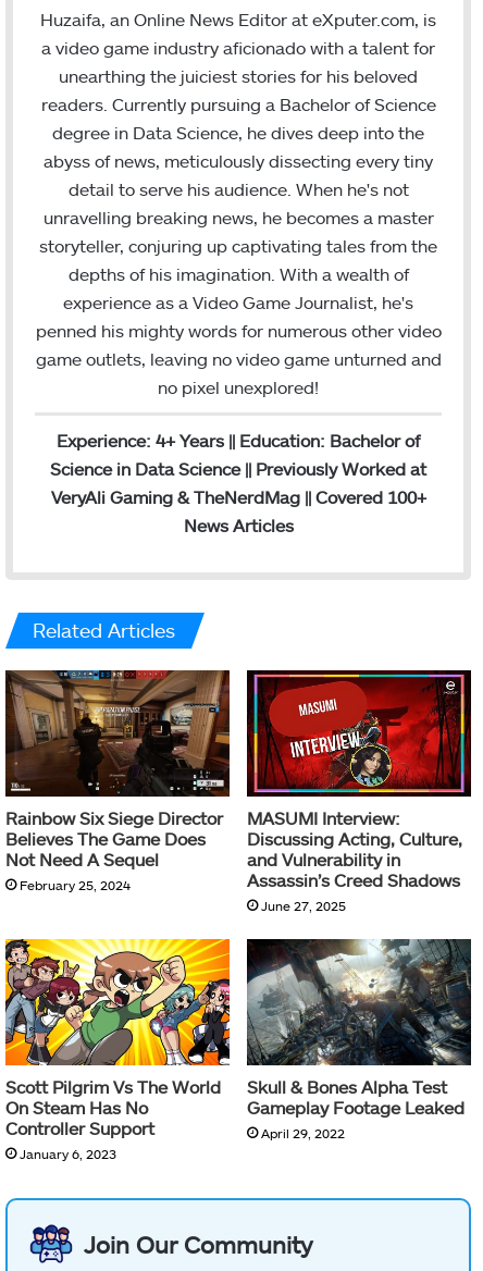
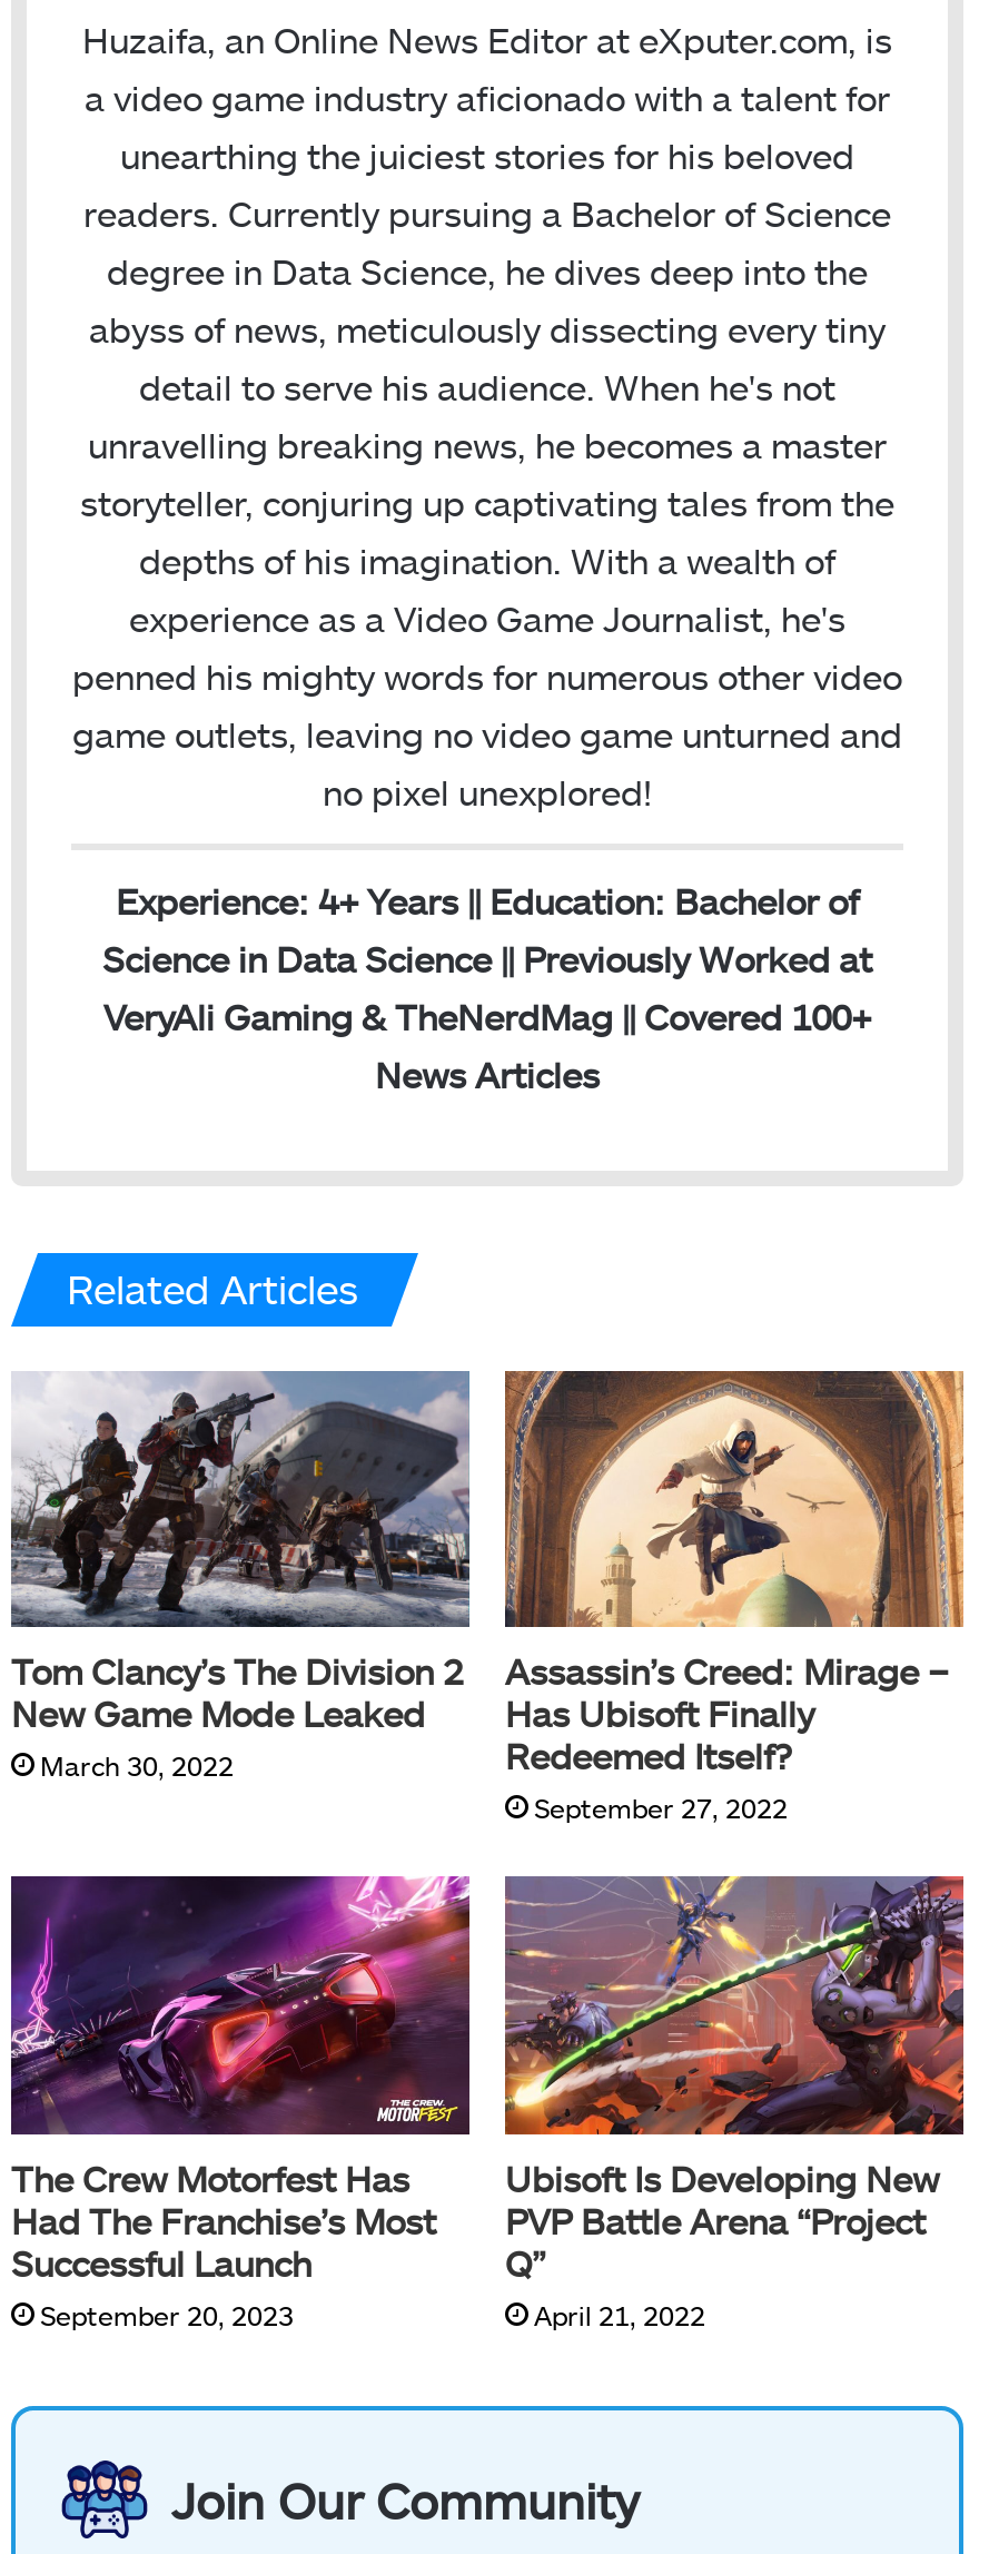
- [image]
- Rainbow Six Siege Director
- Believes The Game Does
- Not Need A Sequel
- February 25, 2024
+ [image]
+ Tom Clancy’s The Division 2
+ New Game Mode Leaked
+ March 30, 2022

- [image]
- MASUMI Interview:
- Discussing Acting, Culture,
- and Vulnerability in
- Assassin’s Creed Shadows
- June 27, 2025
+ [image]
+ Assassin’s Creed: Mirage –
+ Has Ubisoft Finally
+ Redeemed Itself?
+ September 27, 2022

- [image]
- Scott Pilgrim Vs The World
- On Steam Has No
- Controller Support
- January 6, 2023
+ [image]
+ The Crew Motorfest Has
+ Had The Franchise’s Most
+ Successful Launch
+ September 20, 2023

- [image]
- Skull & Bones Alpha Test
- Gameplay Footage Leaked
- April 29, 2022
+ [image]
+ Ubisoft Is Developing New
+ PVP Battle Arena “Project
+ Q”
+ April 21, 2022
